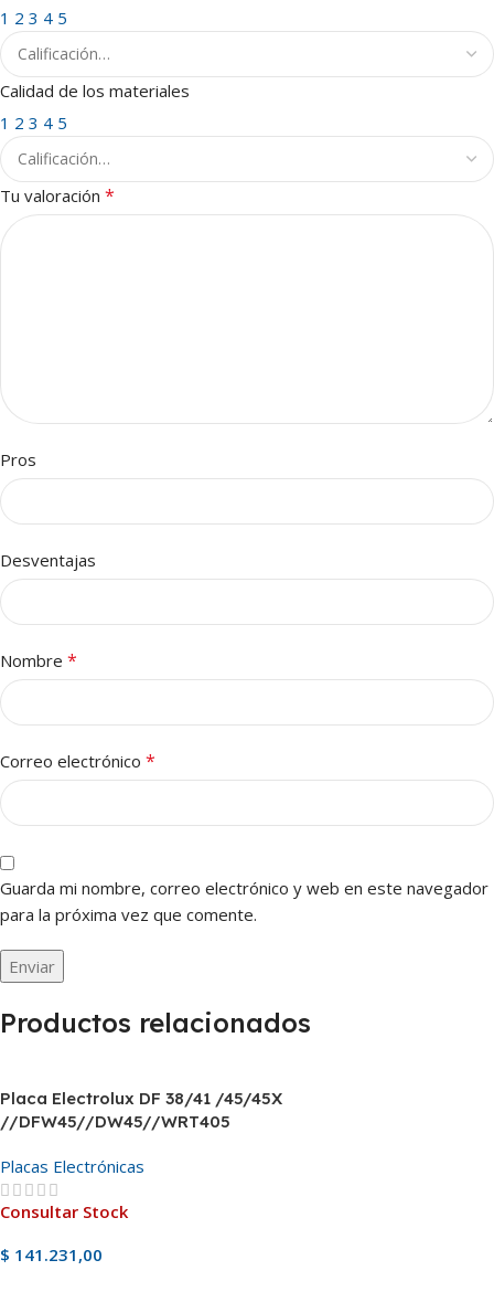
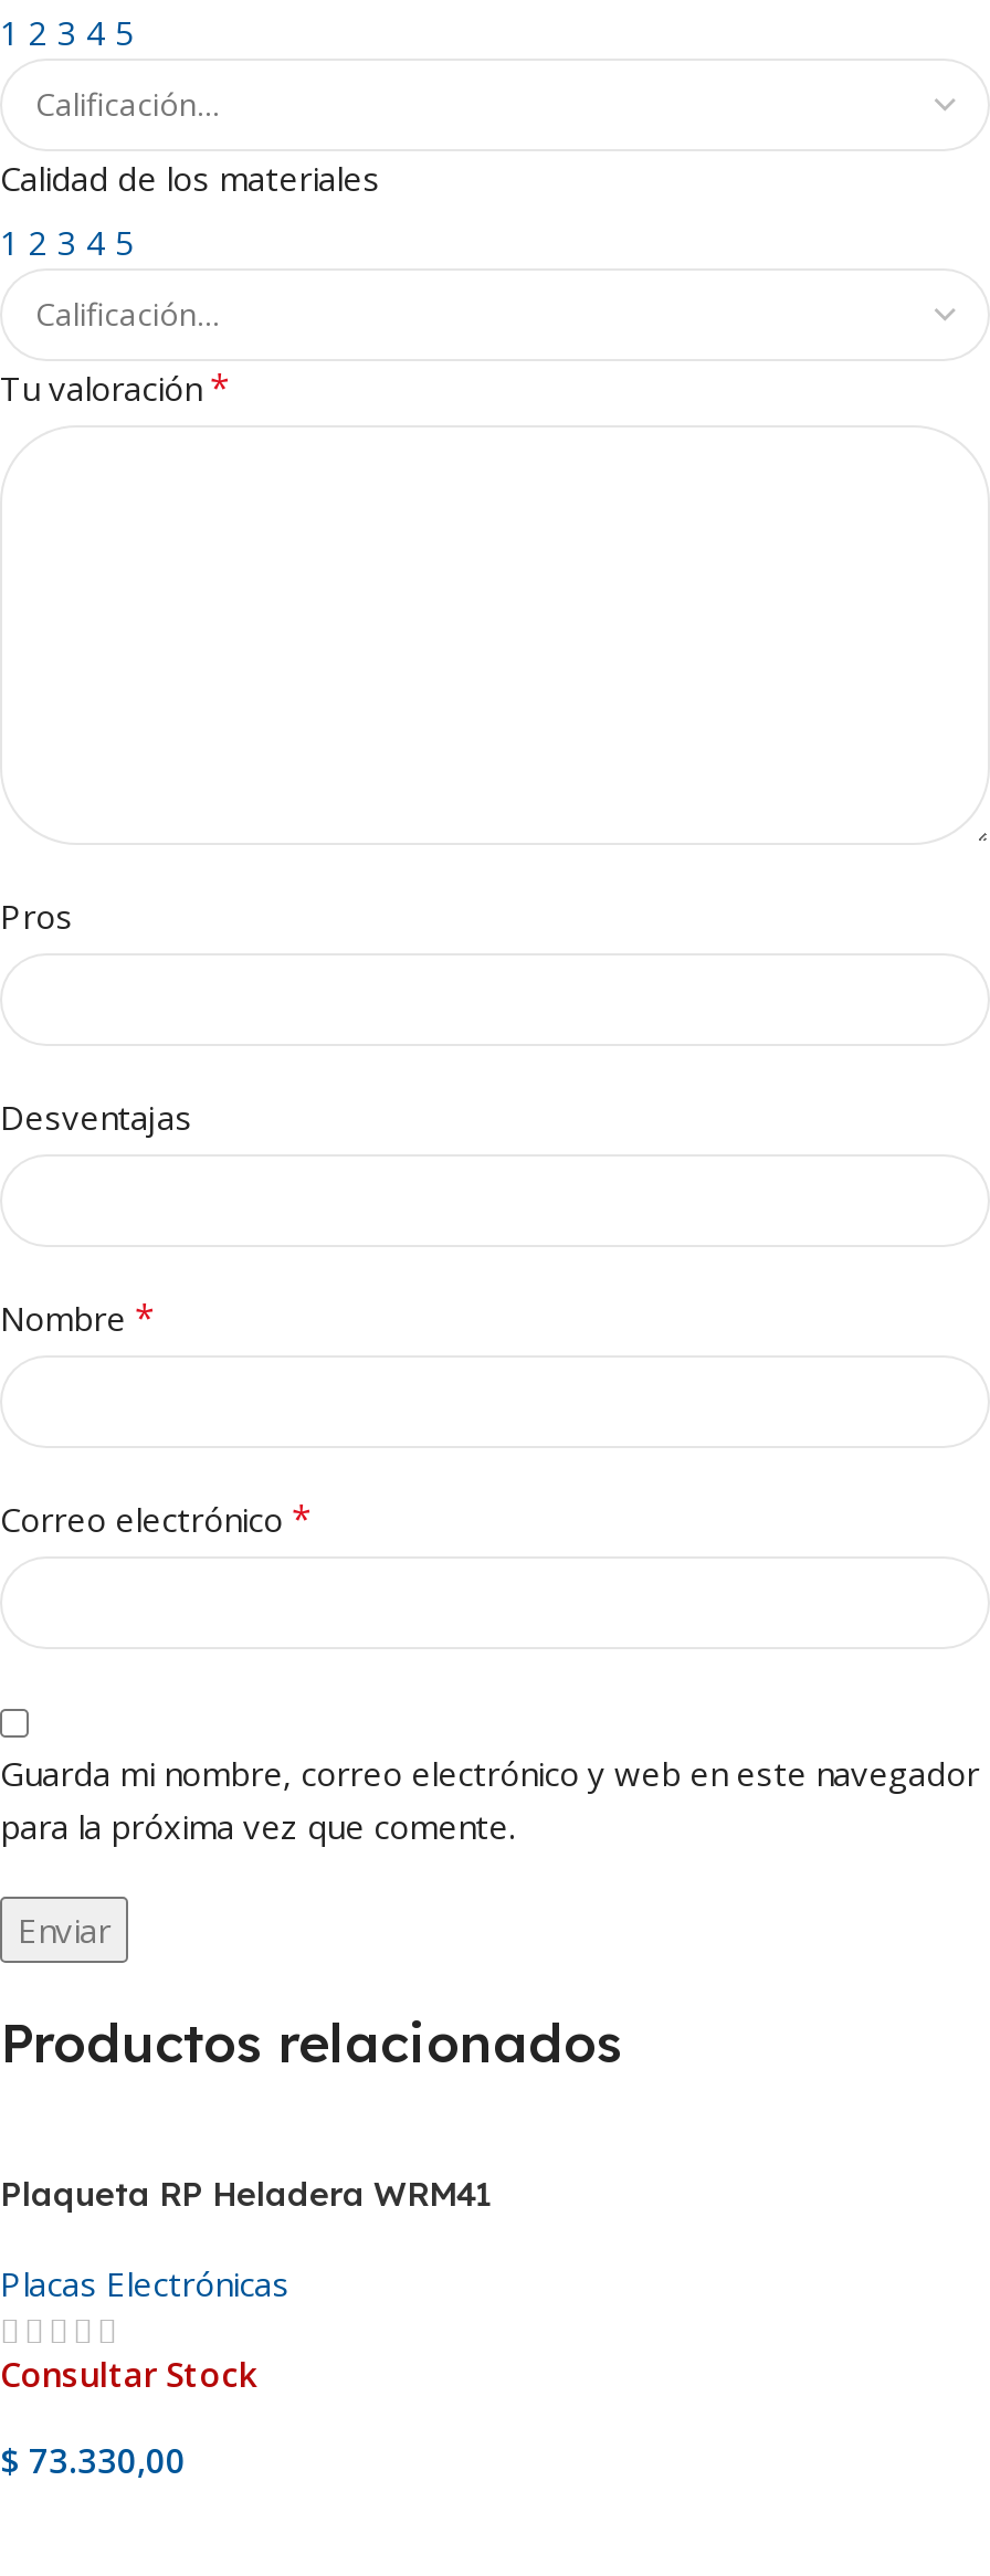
- Placa Electrolux DF 38/41 /45/45X
- //DFW45//DW45//WRT405
+ Plaqueta RP Heladera WRM41

- $141.231,00
+ $73.330,00
